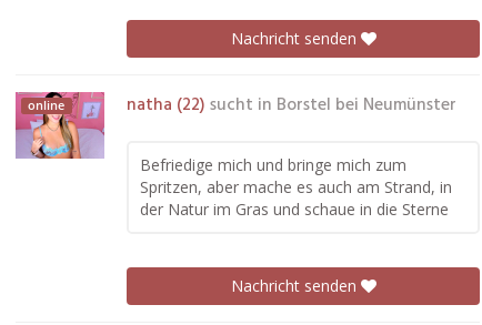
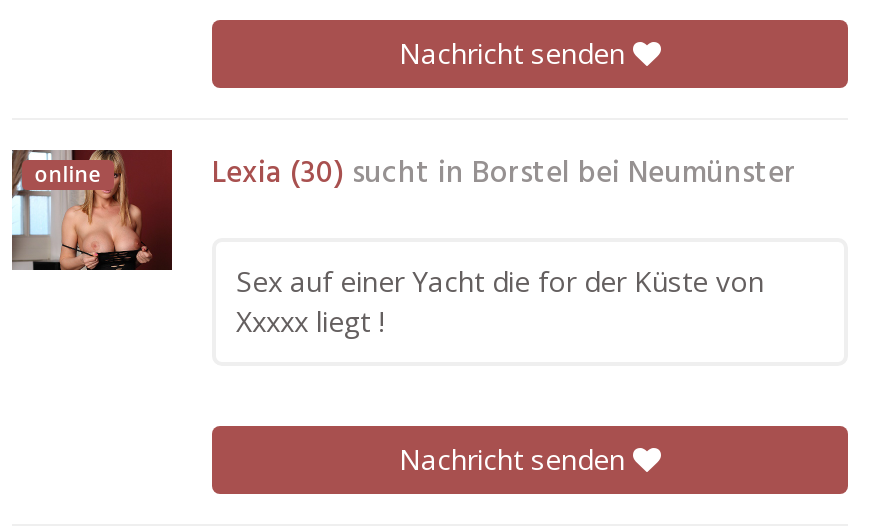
- [image]
- natha (22) sucht in Borstel bei Neumünster
+ [image]
+ Lexia (30) sucht in Borstel bei Neumünster

- Befriedige mich und bringe mich zum
- Spritzen, aber mache es auch am Strand, in
- der Natur im Gras und schaue in die Sterne
+ Sex auf einer Yacht die for der Küste von
+ Xxxxx liegt !
